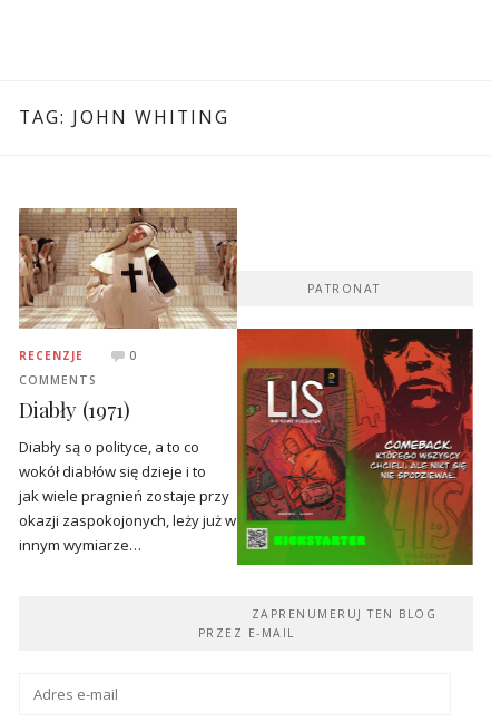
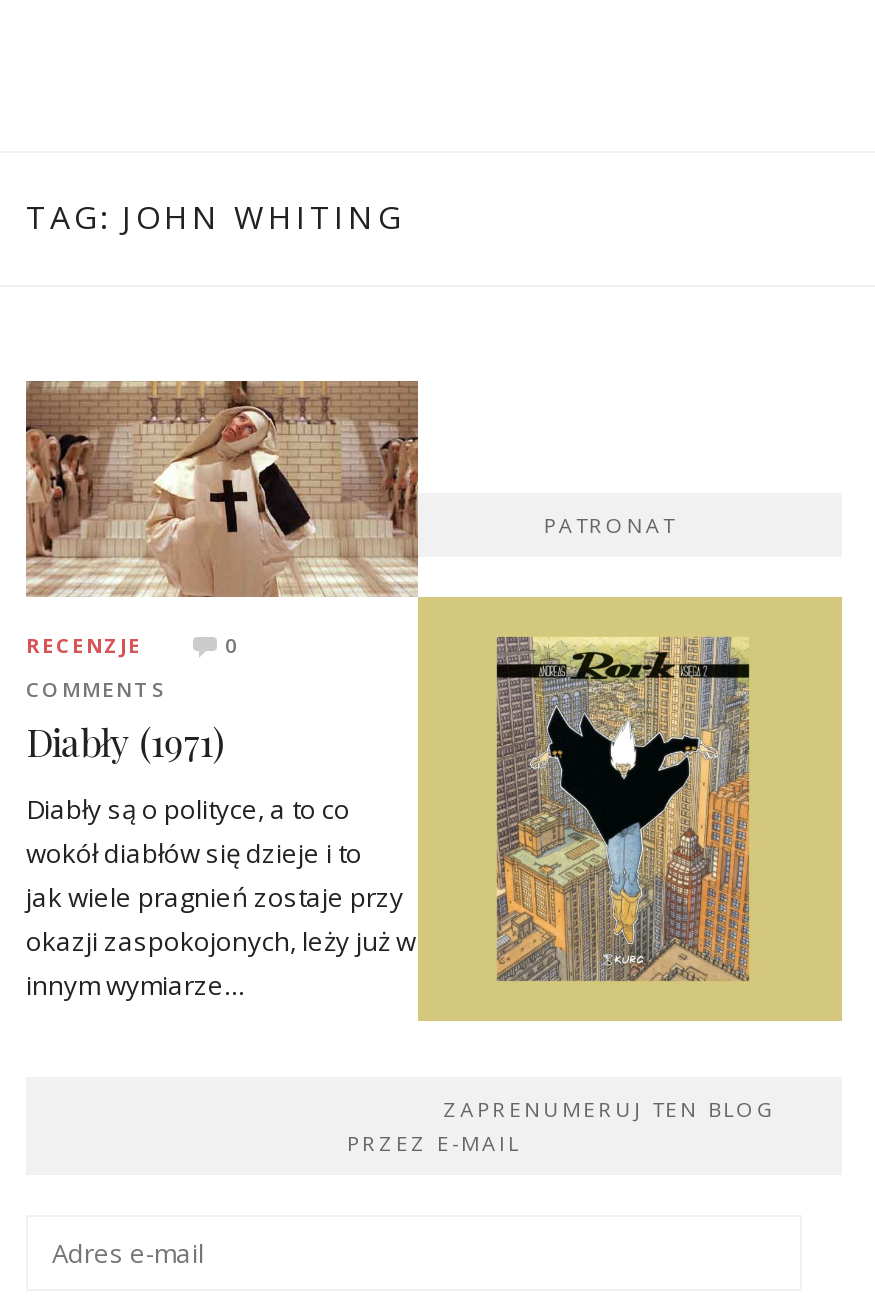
- [image]
+ [image]
